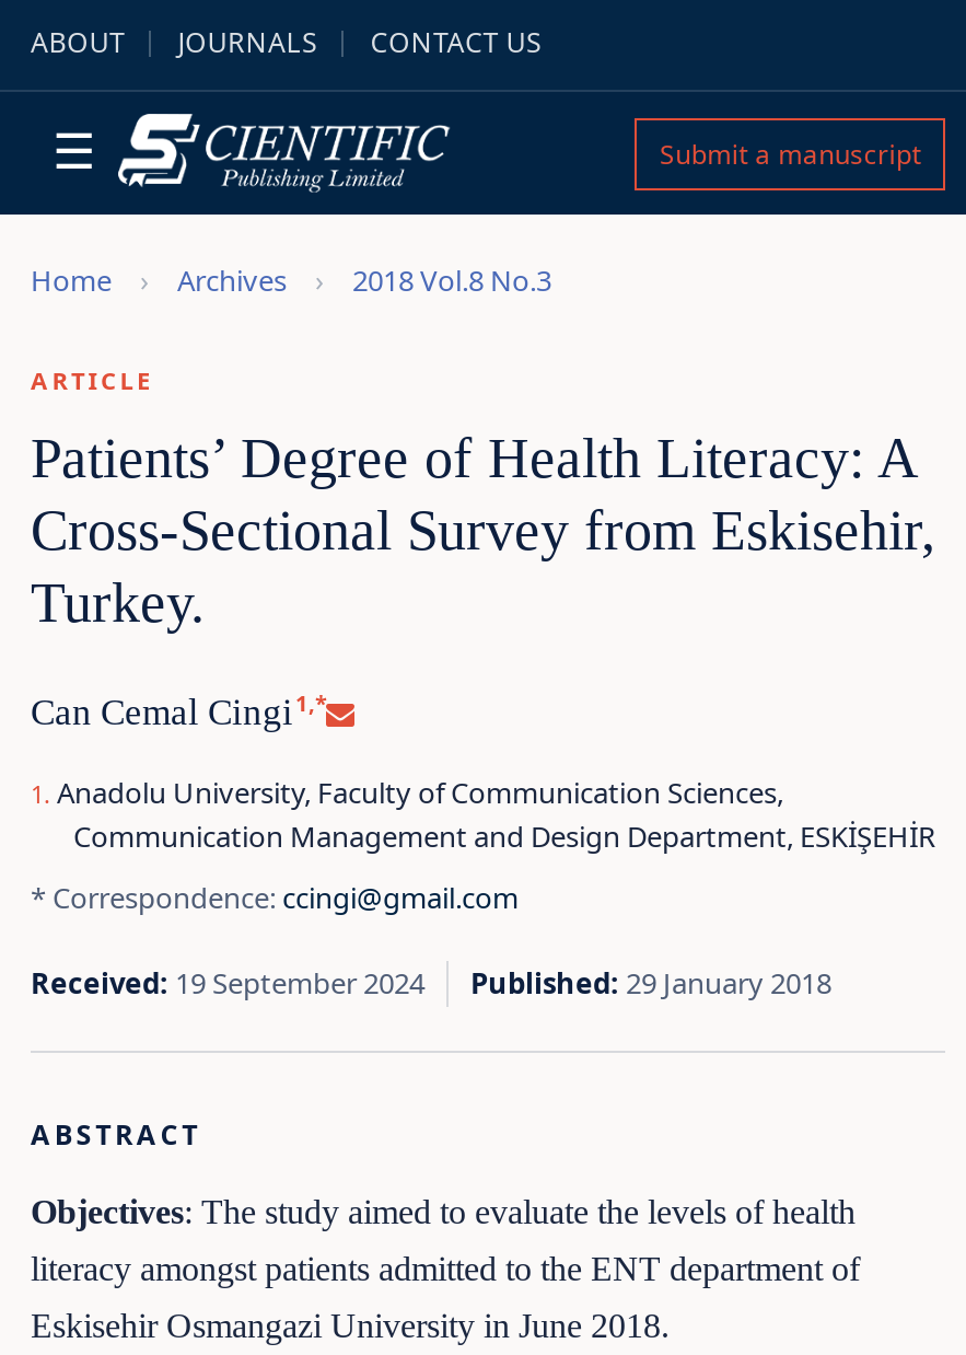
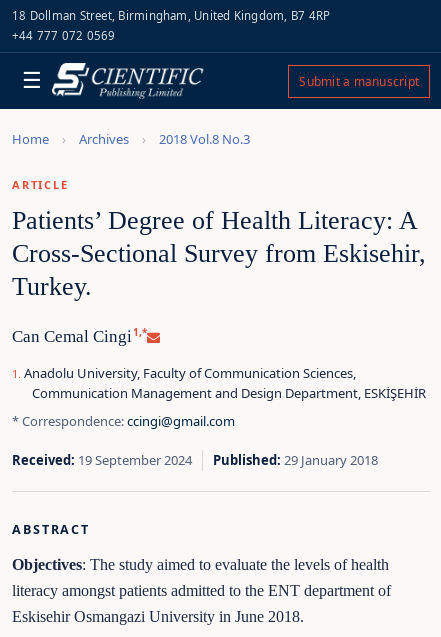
- ABOUT
- JOURNALS
- CONTACT US
+ 18 Dollman Street, Birmingham, United Kingdom, B7 4RP
+ +44 777 072 0569
